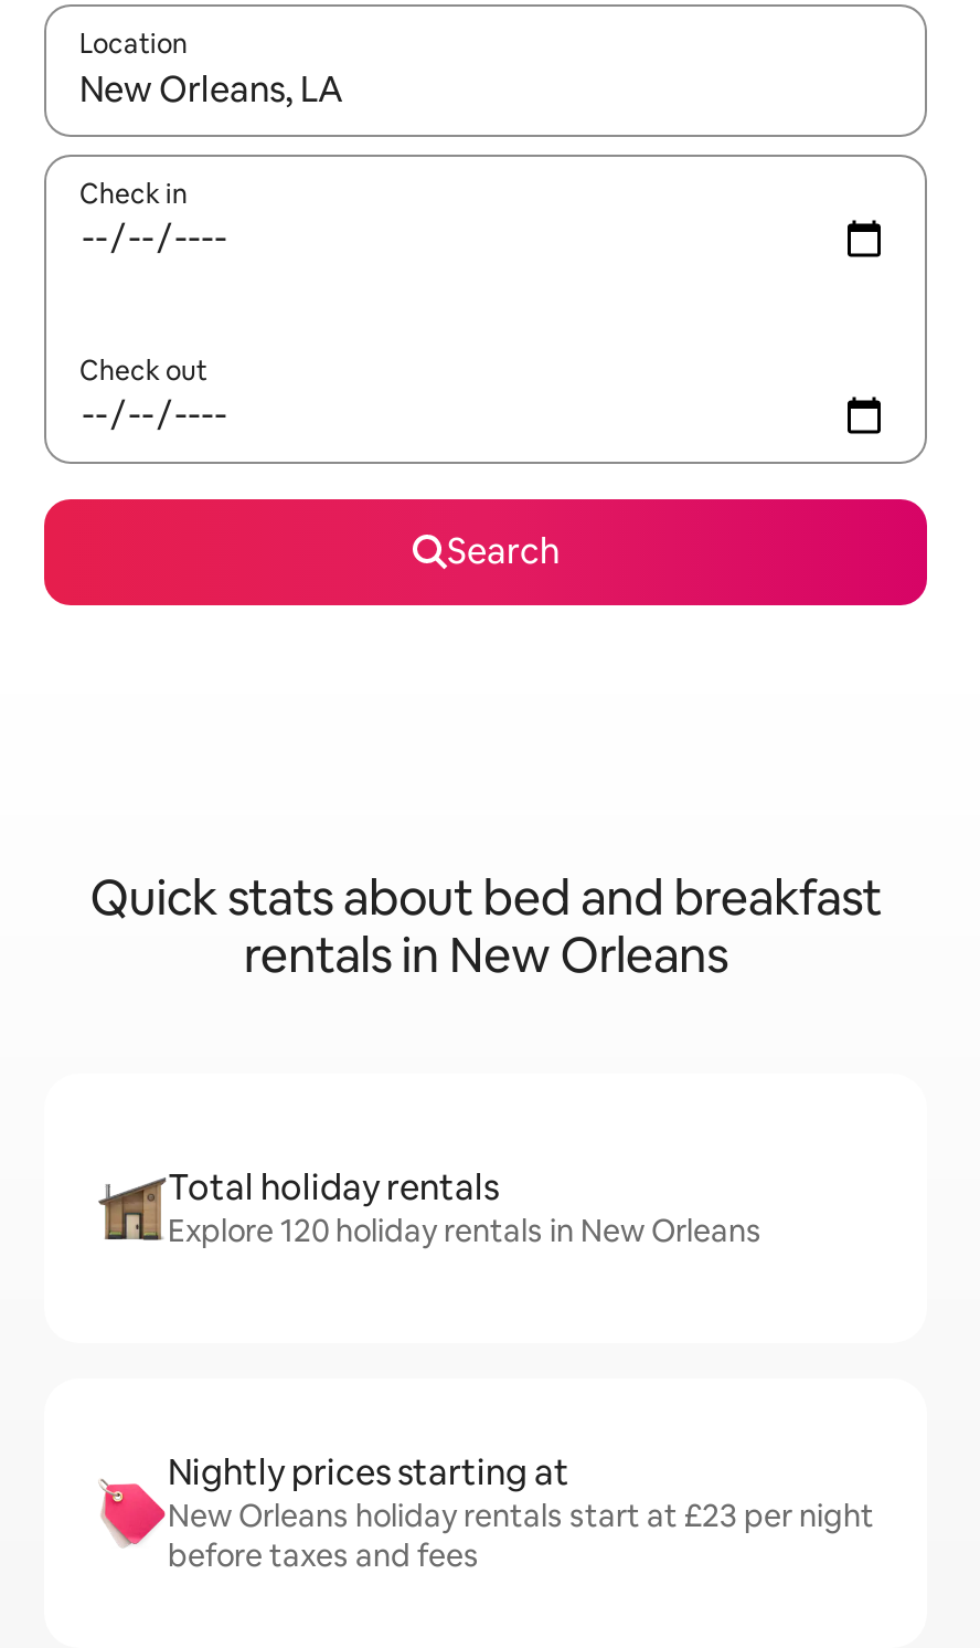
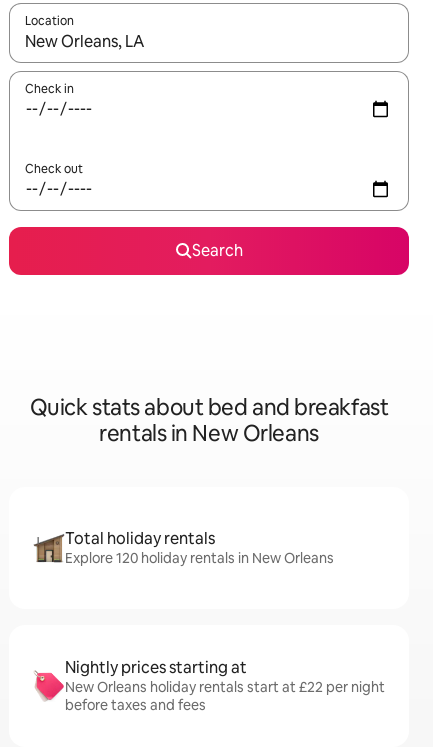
- New Orleans holiday rentals start at £23 per night
+ New Orleans holiday rentals start at £22 per night
